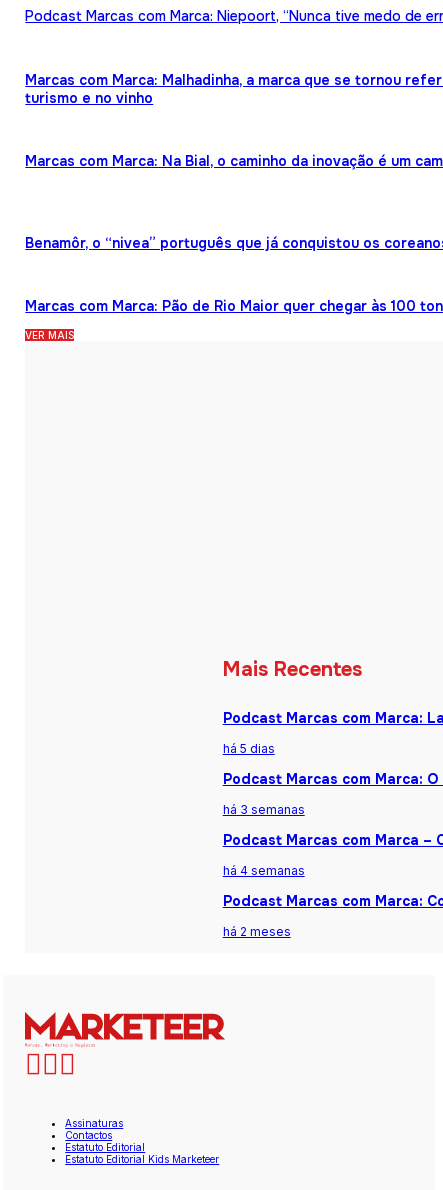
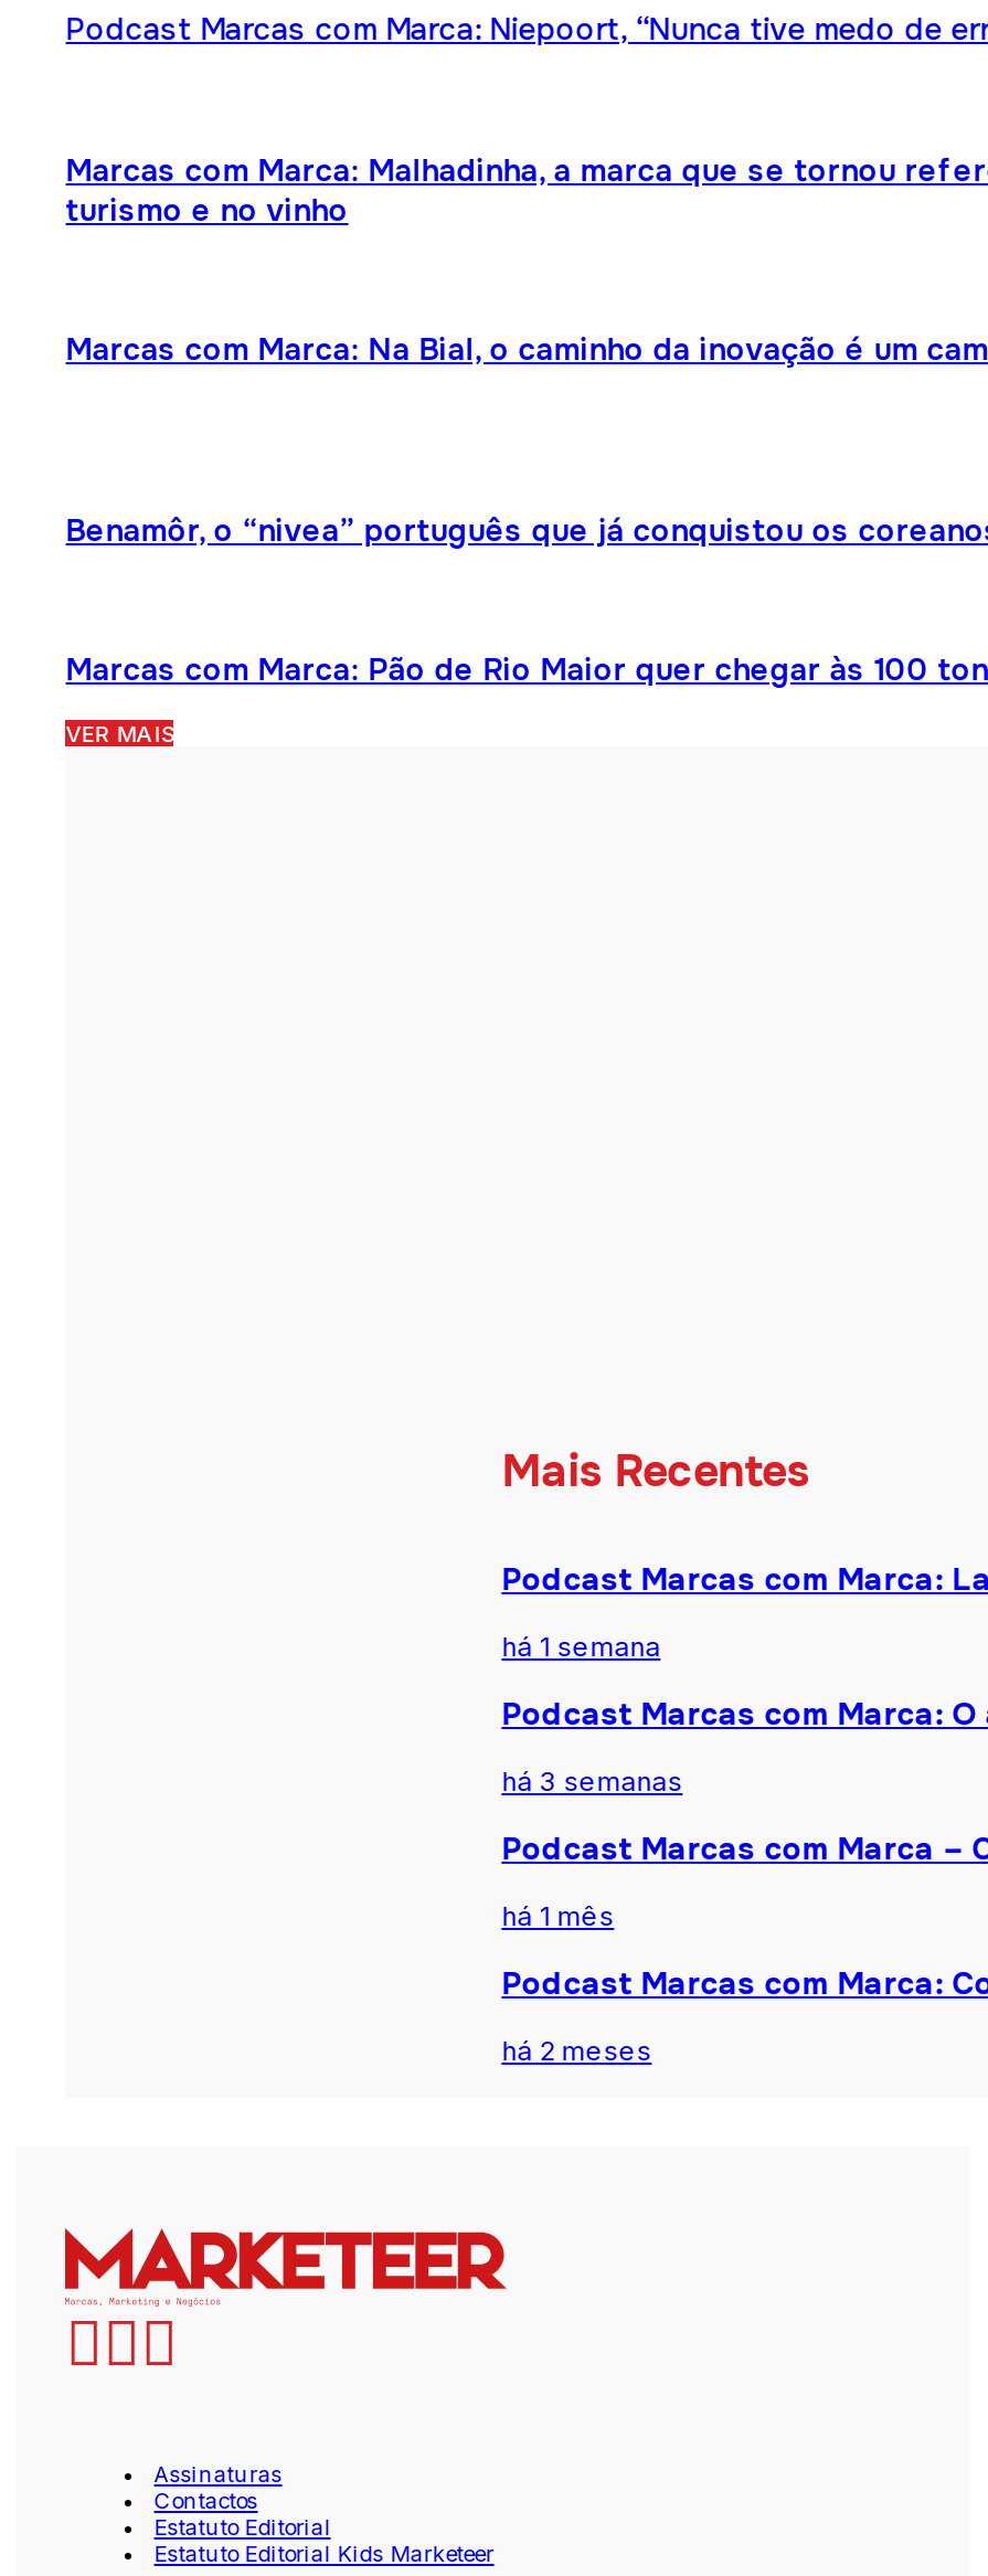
- há 5 dias
+ há 1 semana

- há 4 semanas
+ há 1 mês
